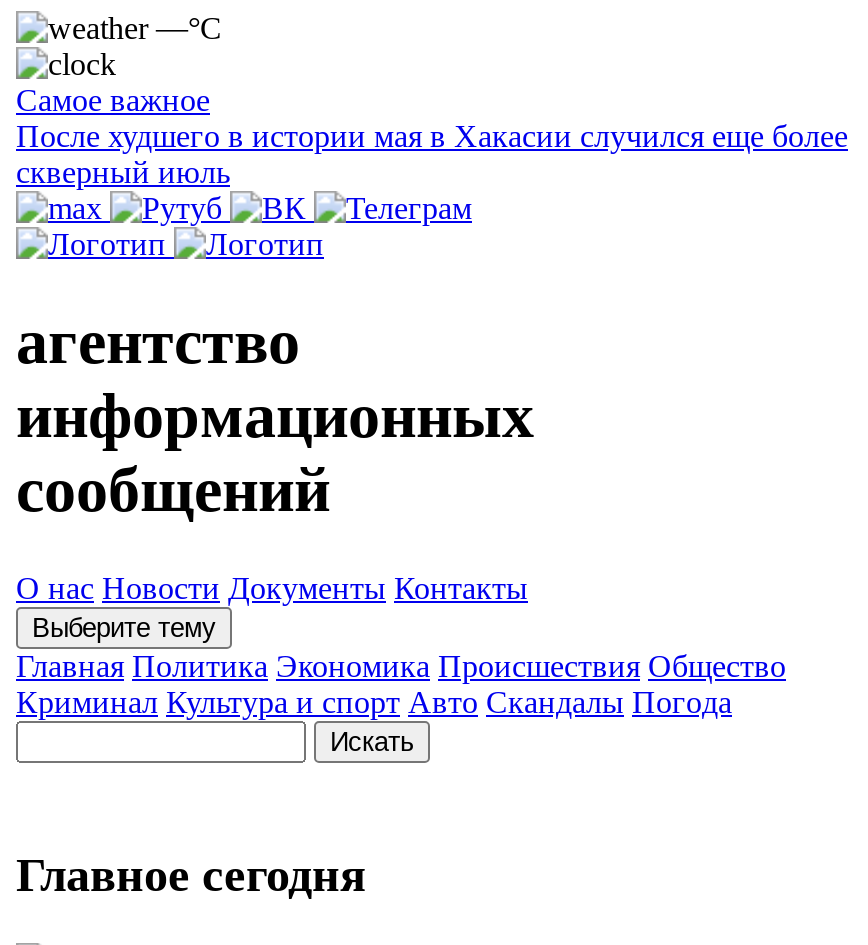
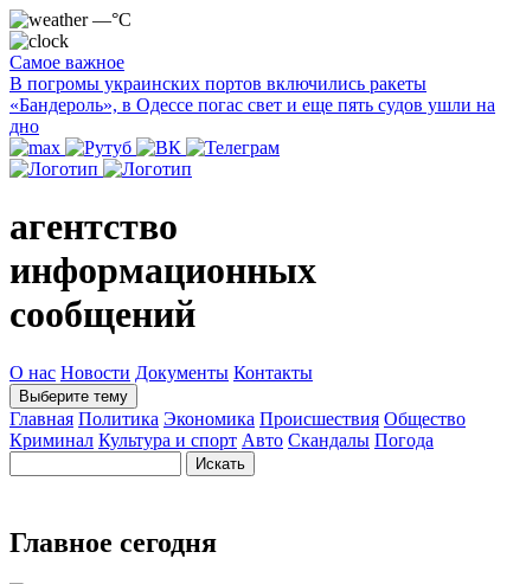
- После худшего в истории мая в Хакасии случился еще более
- скверный июль
+ В погромы украинских портов включились ракеты
+ «Бандероль», в Одессе погас свет и еще пять судов ушли на
+ дно
